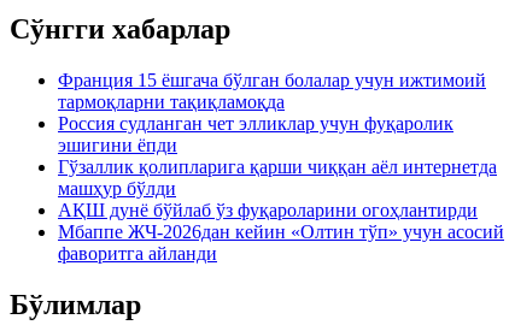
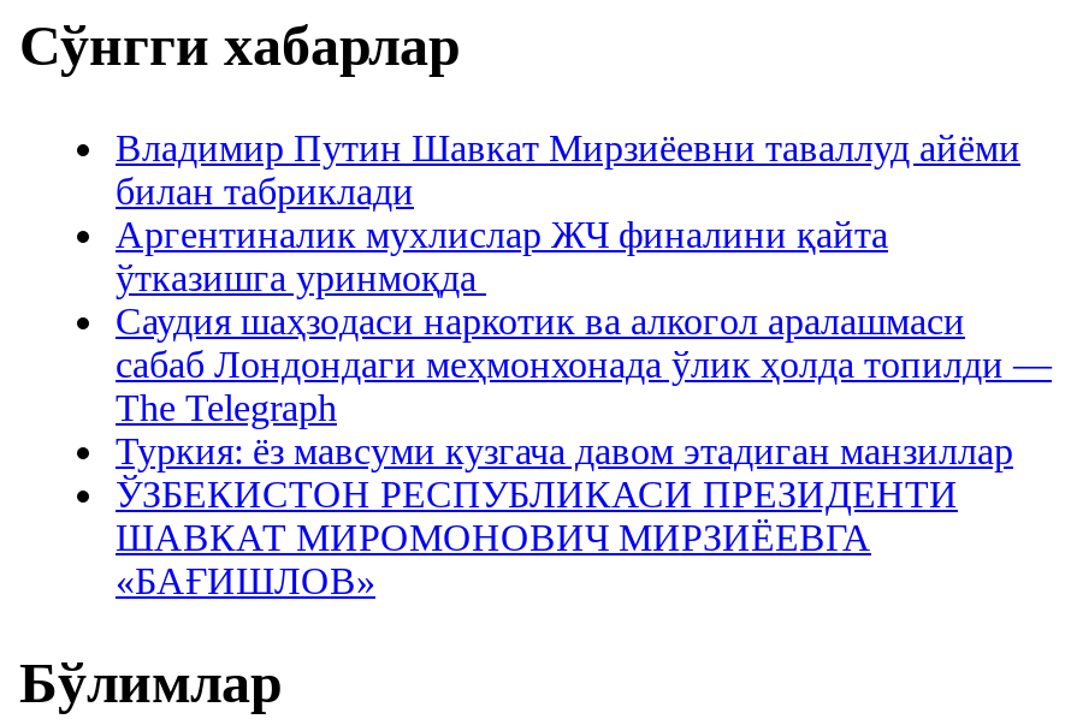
- Франция 15 ёшгача бўлган болалар учун ижтимоий
- тармоқларни тақиқламоқда
- Россия судланган чет элликлар учун фуқаролик
- эшигини ёпди
- Гўзаллик қолипларига қарши чиққан аёл интернетда
- машҳур бўлди
- АҚШ дунё бўйлаб ўз фуқароларини огоҳлантирди
- Мбаппе ЖЧ-2026дан кейин «Олтин тўп» учун асосий
- фаворитга айланди
+ Владимир Путин Шавкат Мирзиёевни таваллуд айёми
+ билан табриклади
+ Аргентиналик мухлислар ЖЧ финалини қайта
+ ўтказишга уринмоқда
+ Саудия шаҳзодаси наркотик ва алкогол аралашмаси
+ сабаб Лондондаги меҳмонхонада ўлик ҳолда топилди —
+ The Telegraph
+ Туркия: ёз мавсуми кузгача давом этадиган манзиллар
+ ЎЗБЕКИСТОН РЕСПУБЛИКАСИ ПРЕЗИДЕНТИ
+ ШАВКАТ МИРОМОНОВИЧ МИРЗИЁЕВГА
+ «БАҒИШЛОВ»
